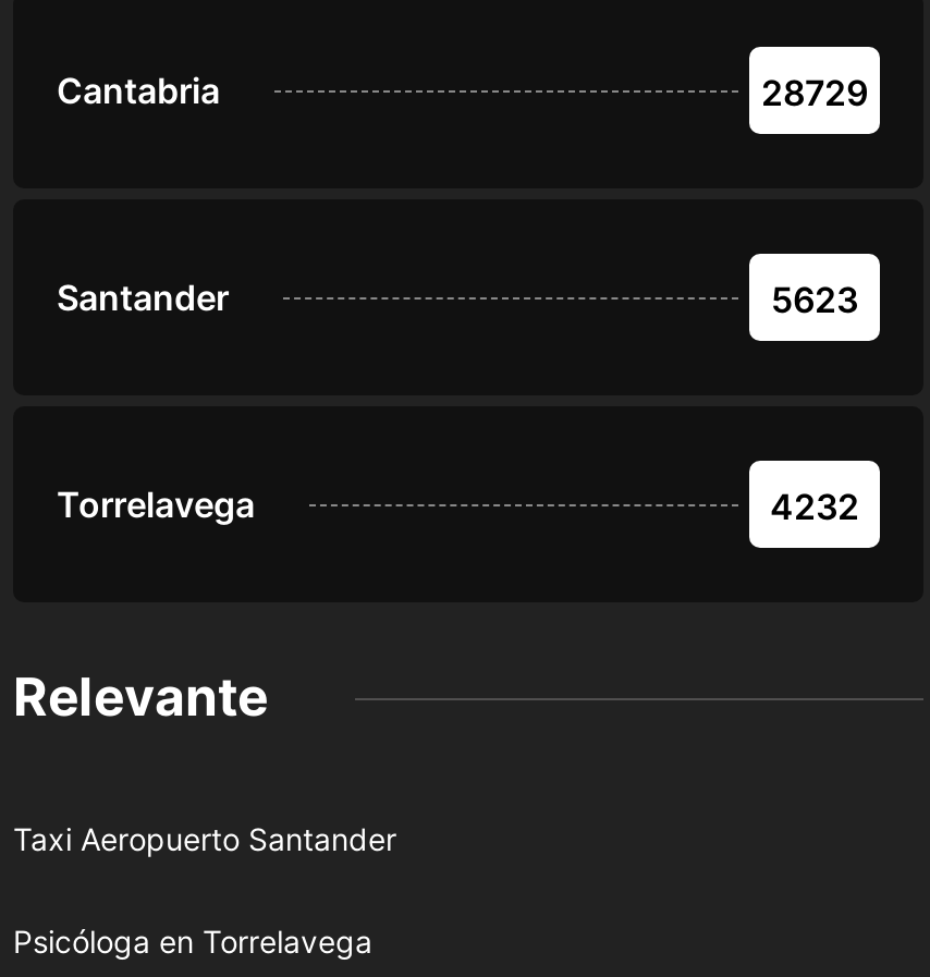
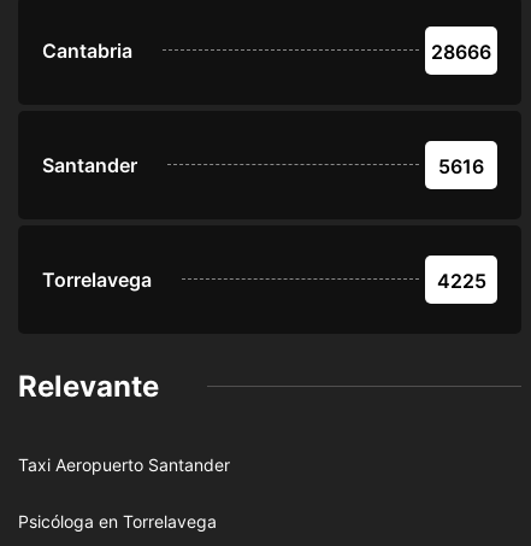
- 28729
+ 28666

- 5623
+ 5616

- 4232
+ 4225
